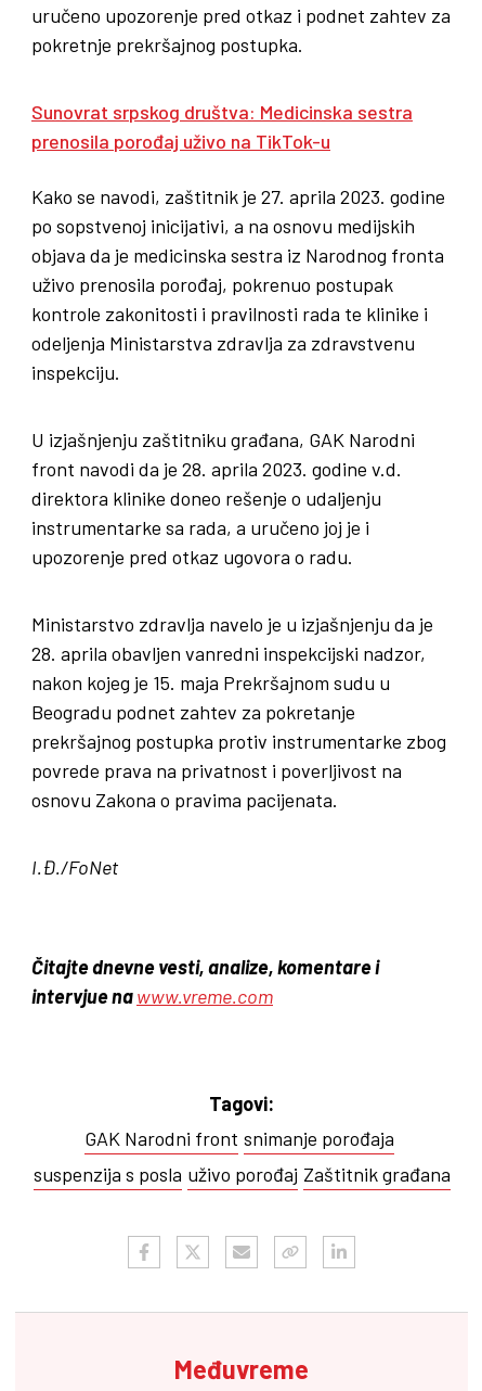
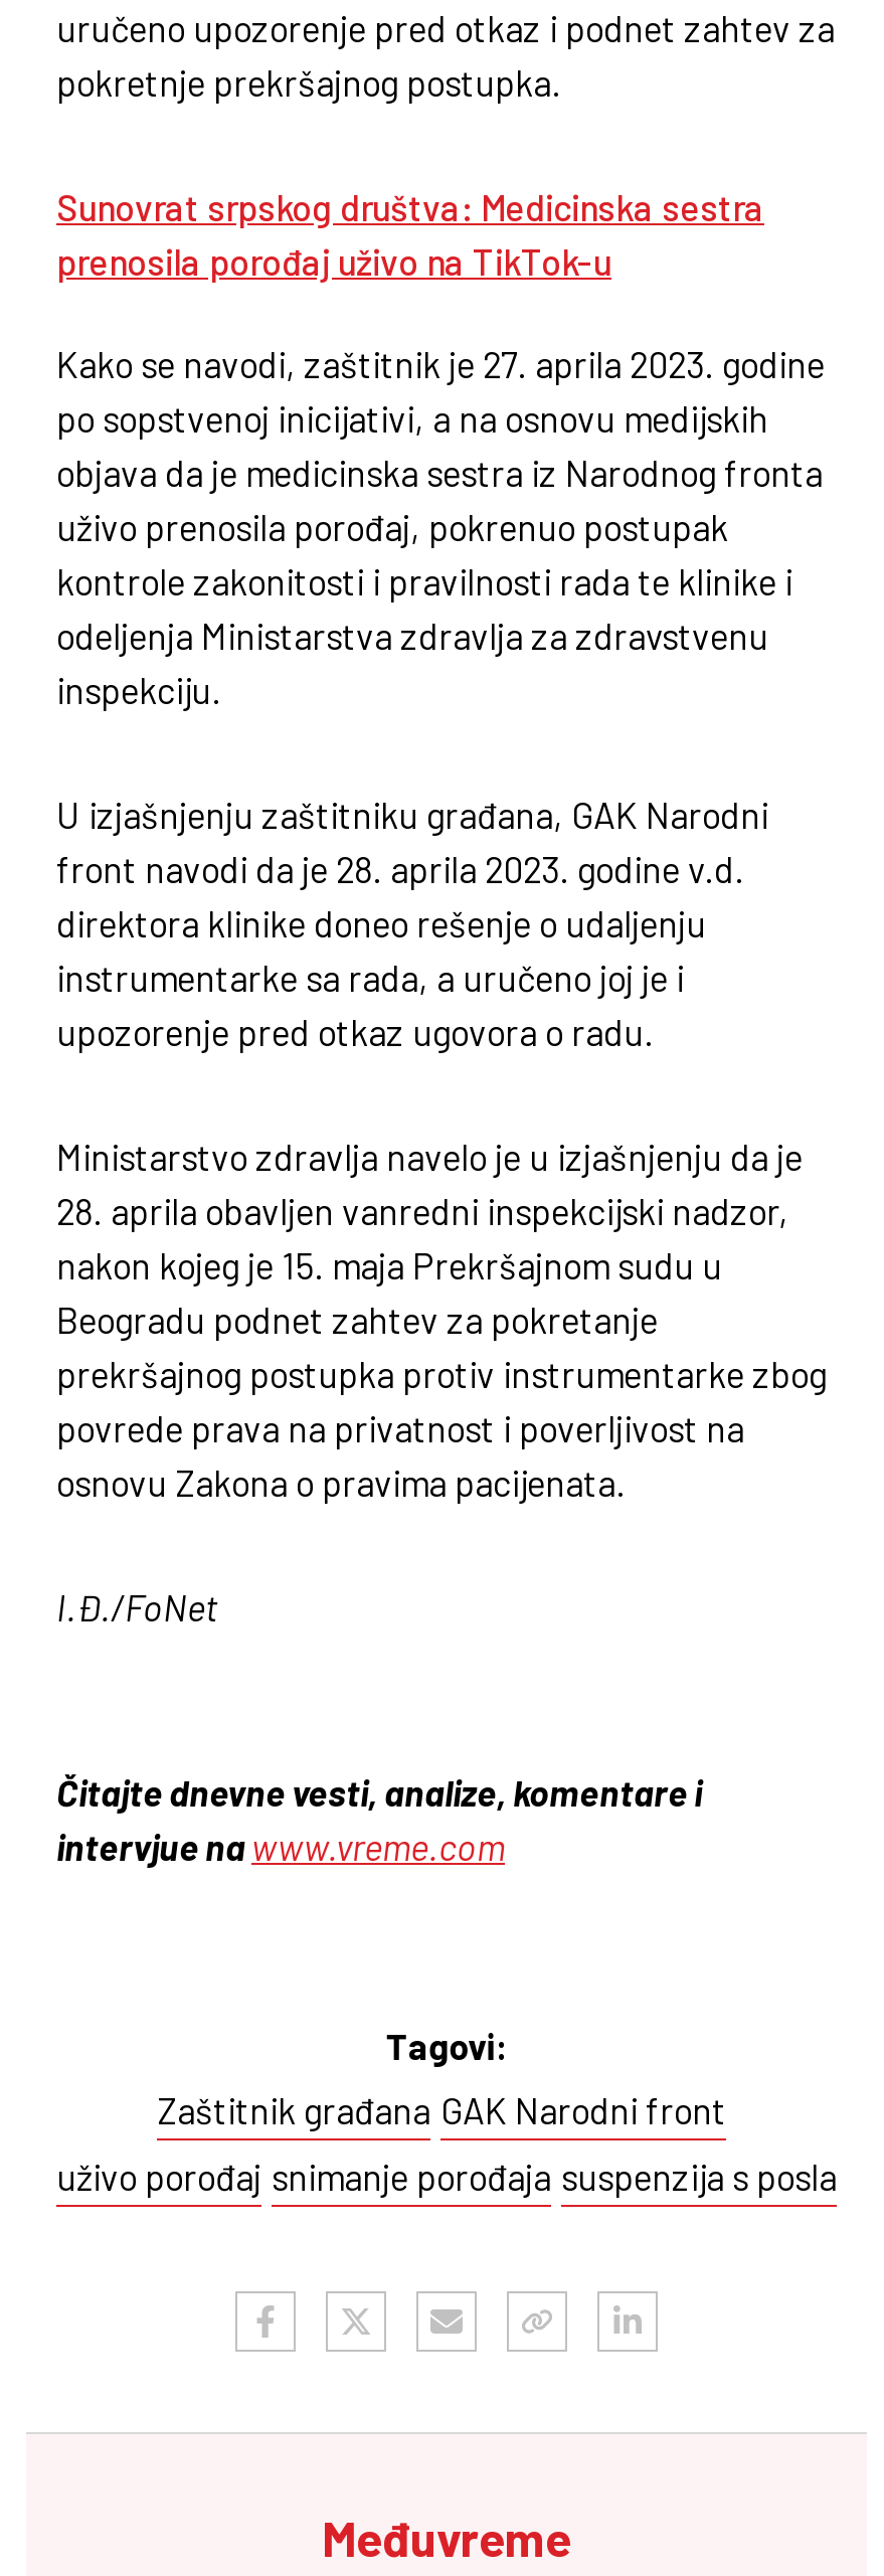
- GAK Narodni front snimanje porođaja
+ Zaštitnik građana GAK Narodni front

- suspenzija s posla uživo porođaj Zaštitnik građana
+ uživo porođaj snimanje porođaja suspenzija s posla
